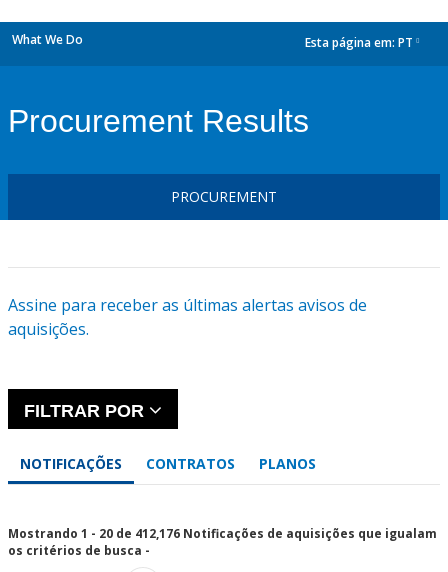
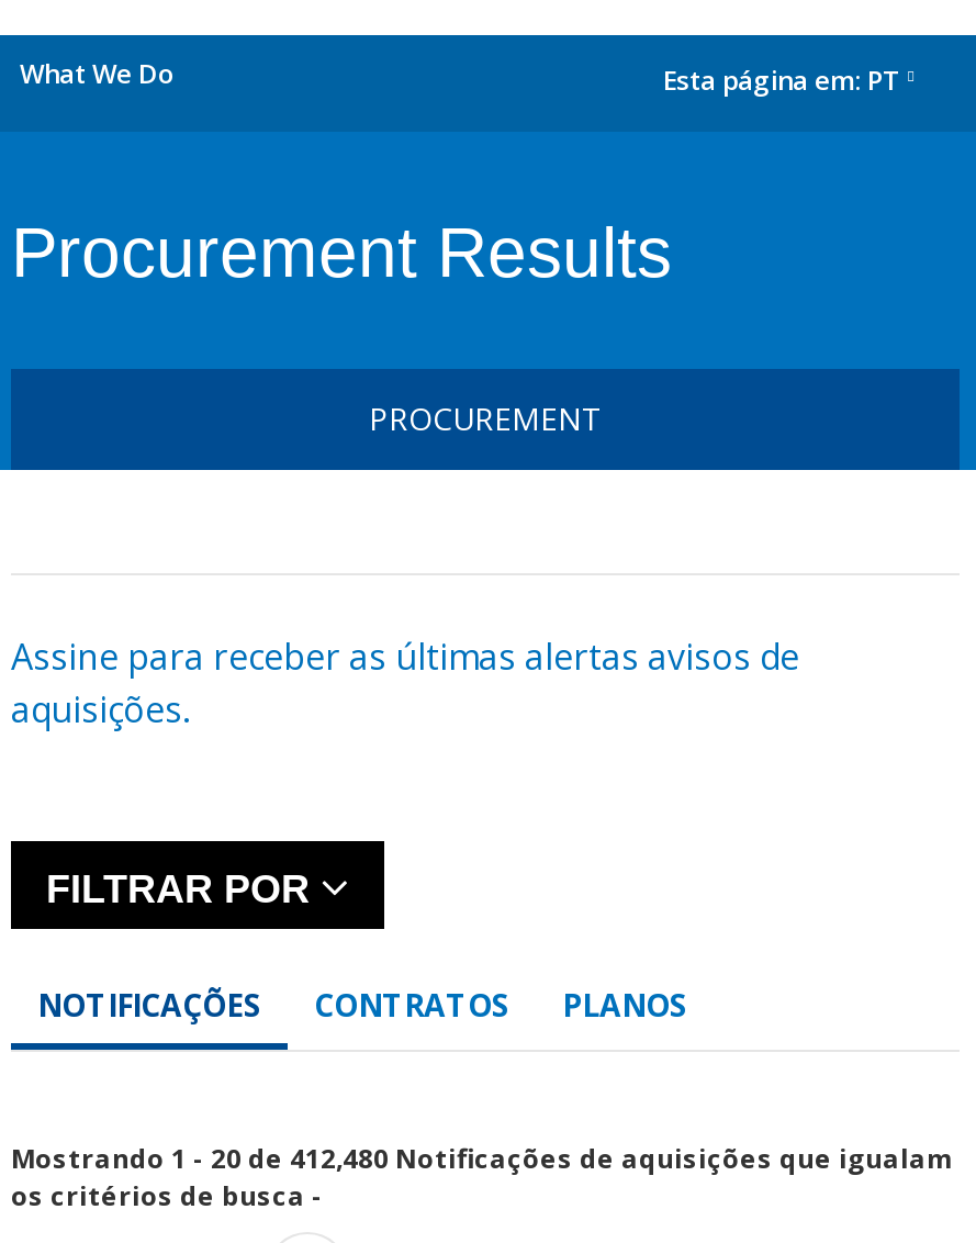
- Mostrando 1 - 20 de 412,176 Notificações de aquisições que igualam
+ Mostrando 1 - 20 de 412,480 Notificações de aquisições que igualam
